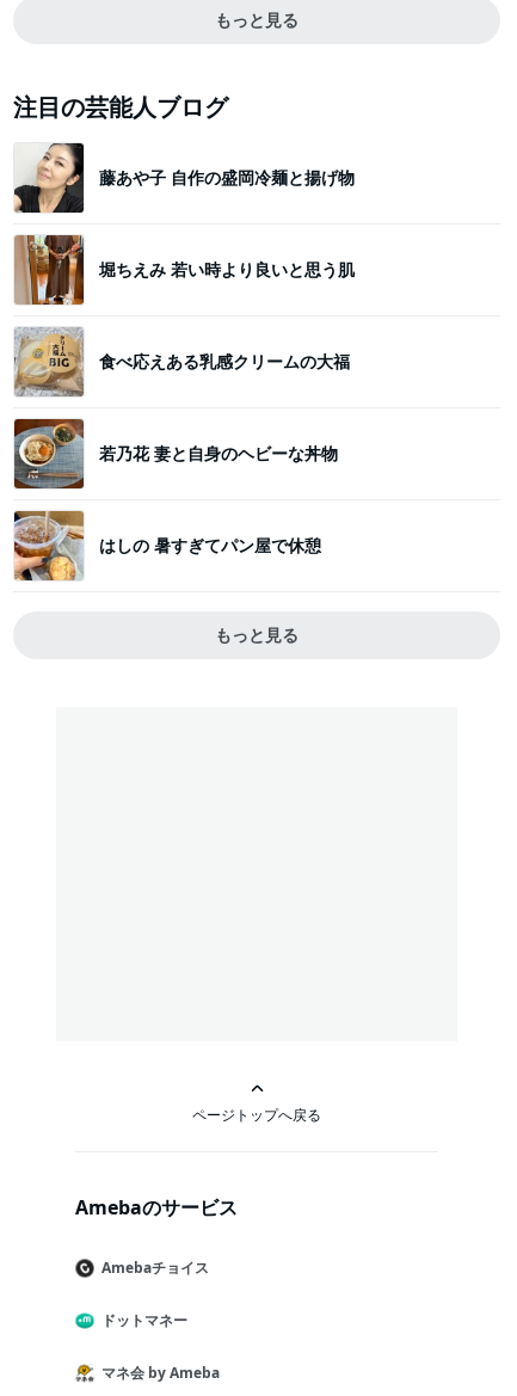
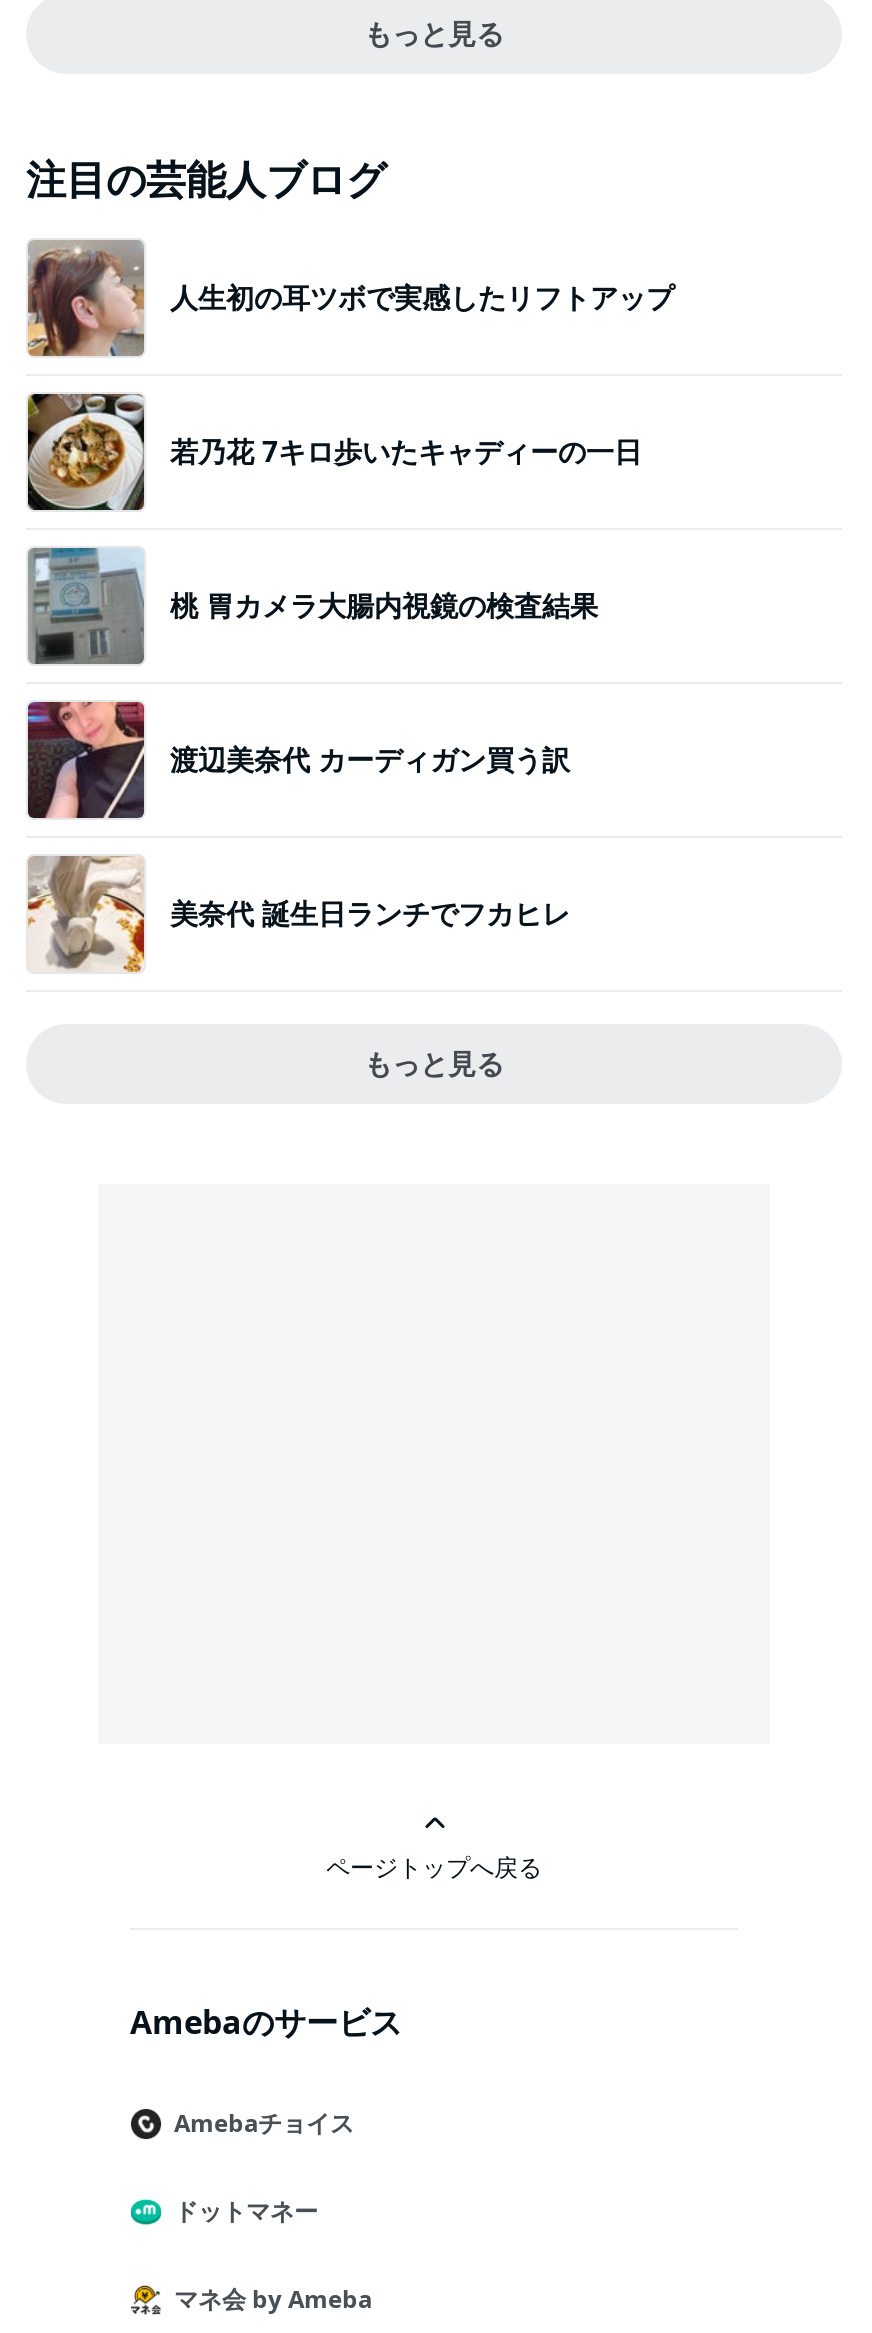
- [image]
- 藤あや子 自作の盛岡冷麺と揚げ物
+ [image]
+ 人生初の耳ツボで実感したリフトアップ

- [image]
- 堀ちえみ 若い時より良いと思う肌
+ [image]
+ 若乃花 7キロ歩いたキャディーの一日

- [image]
- 食べ応えある乳感クリームの大福
+ [image]
+ 桃 胃カメラ大腸内視鏡の検査結果

- [image]
- 若乃花 妻と自身のヘビーな丼物
+ [image]
+ 渡辺美奈代 カーディガン買う訳

- [image]
- はしの 暑すぎてパン屋で休憩
+ [image]
+ 美奈代 誕生日ランチでフカヒレ
